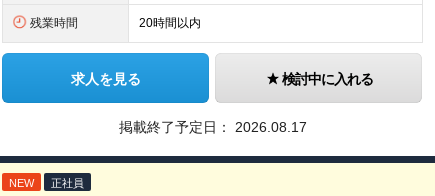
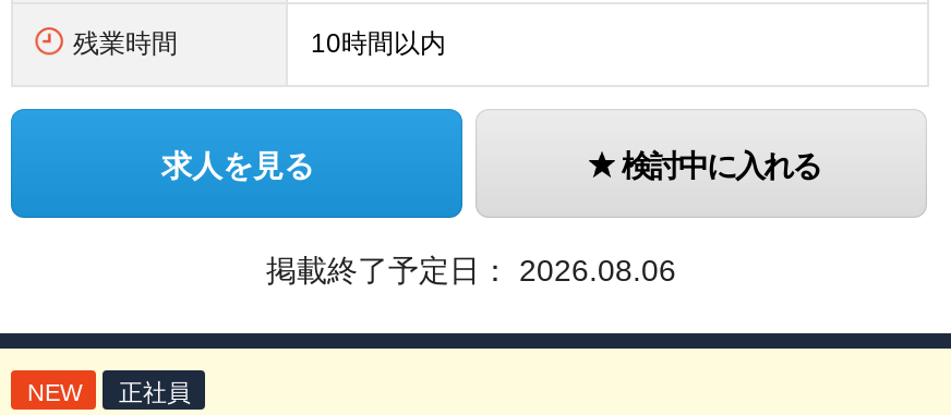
- 20時間以内
+ 10時間以内

- 掲載終了予定日：2026.08.17
+ 掲載終了予定日：2026.08.06
